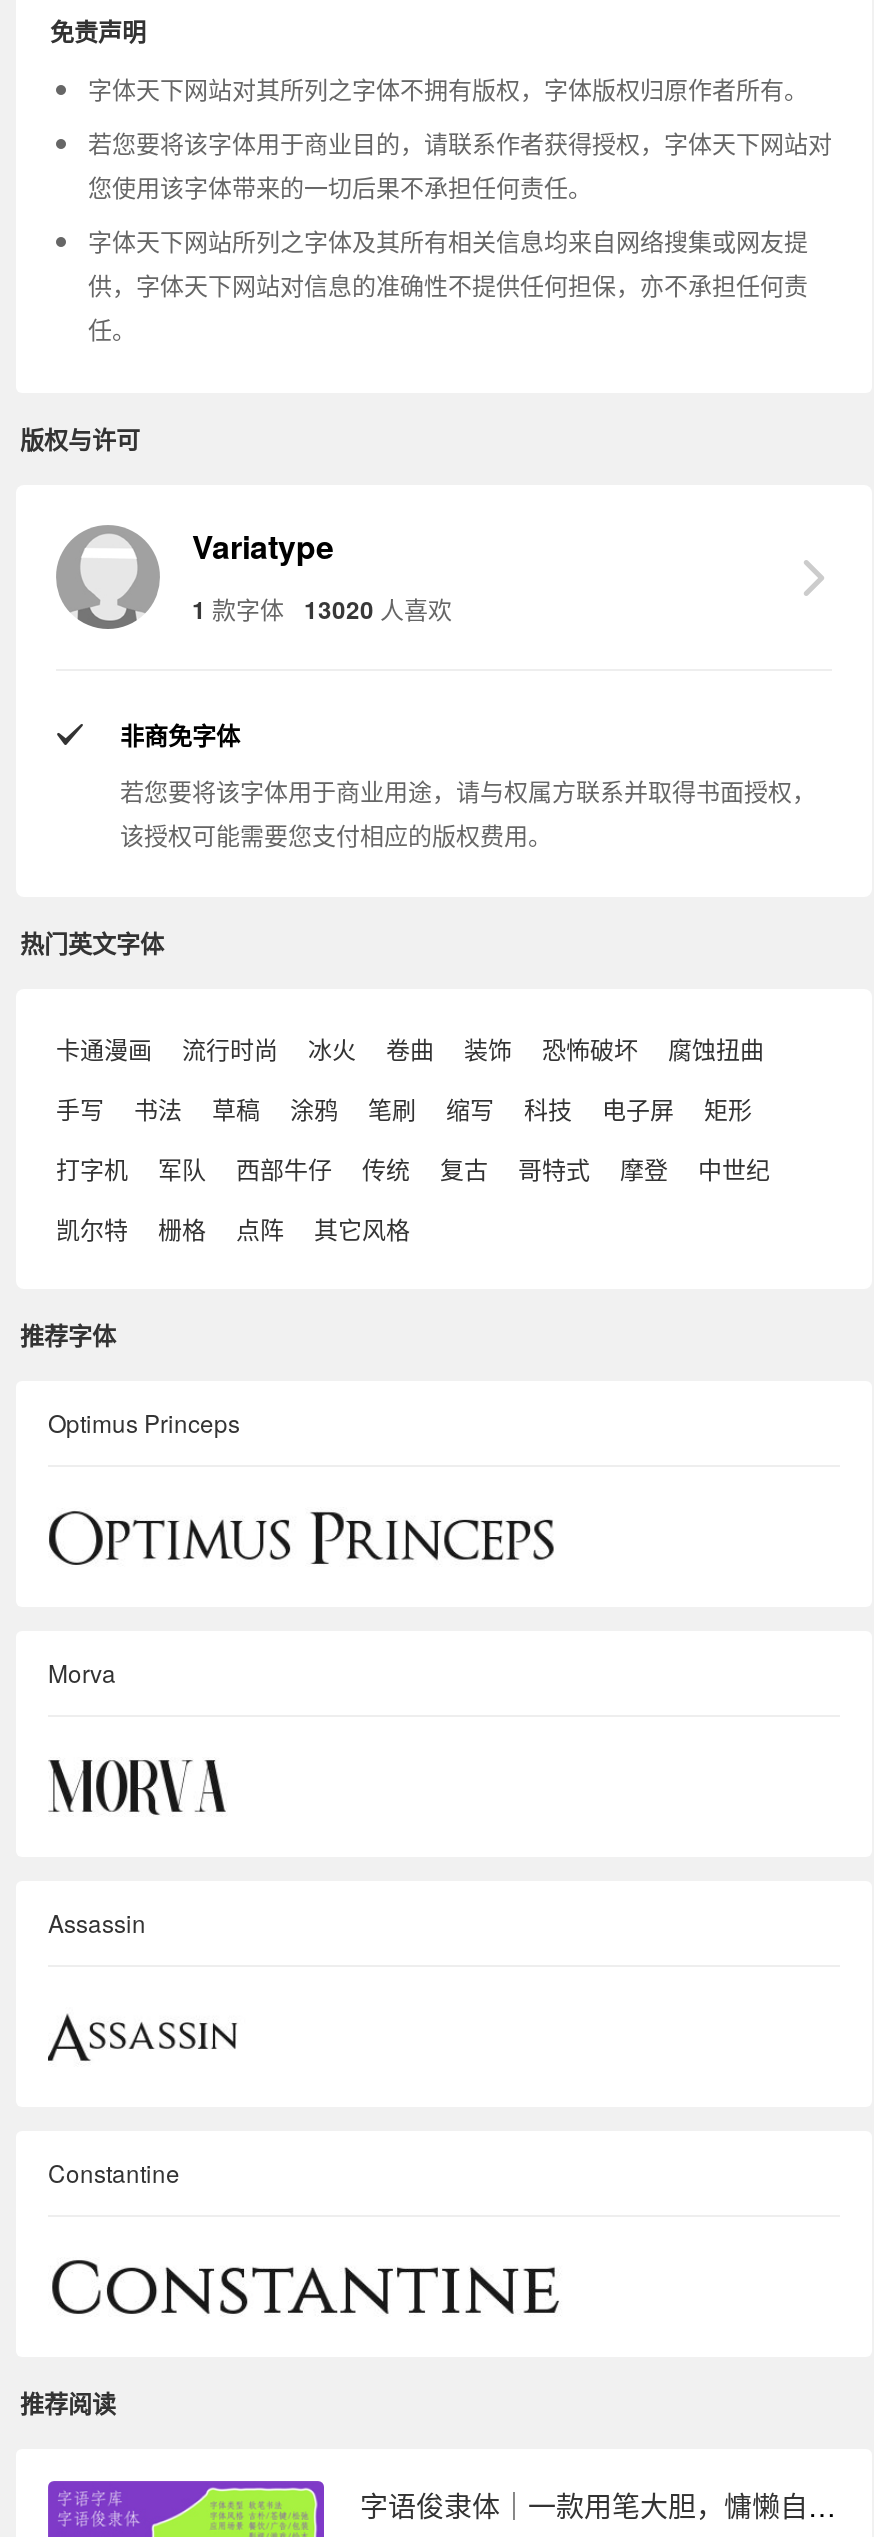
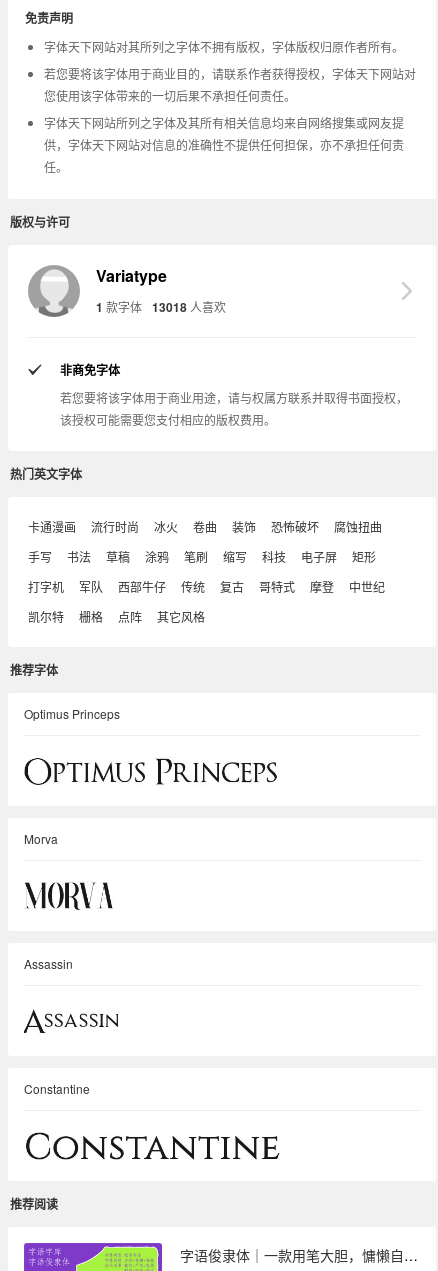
- 1 款字体 13020 人喜欢
+ 1 款字体 13018 人喜欢
